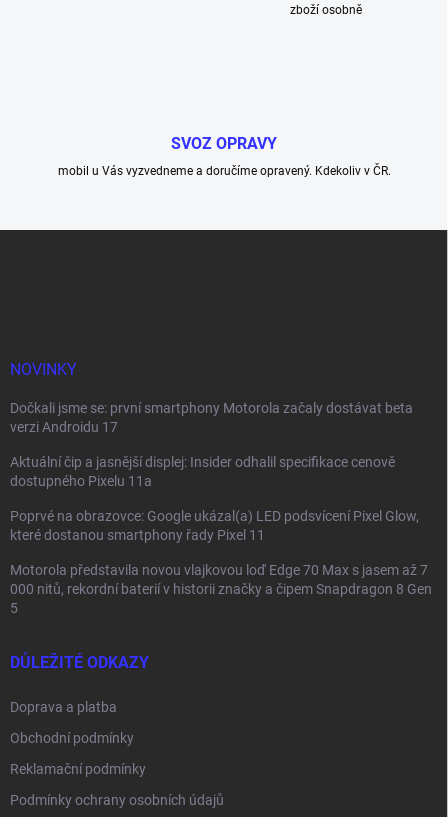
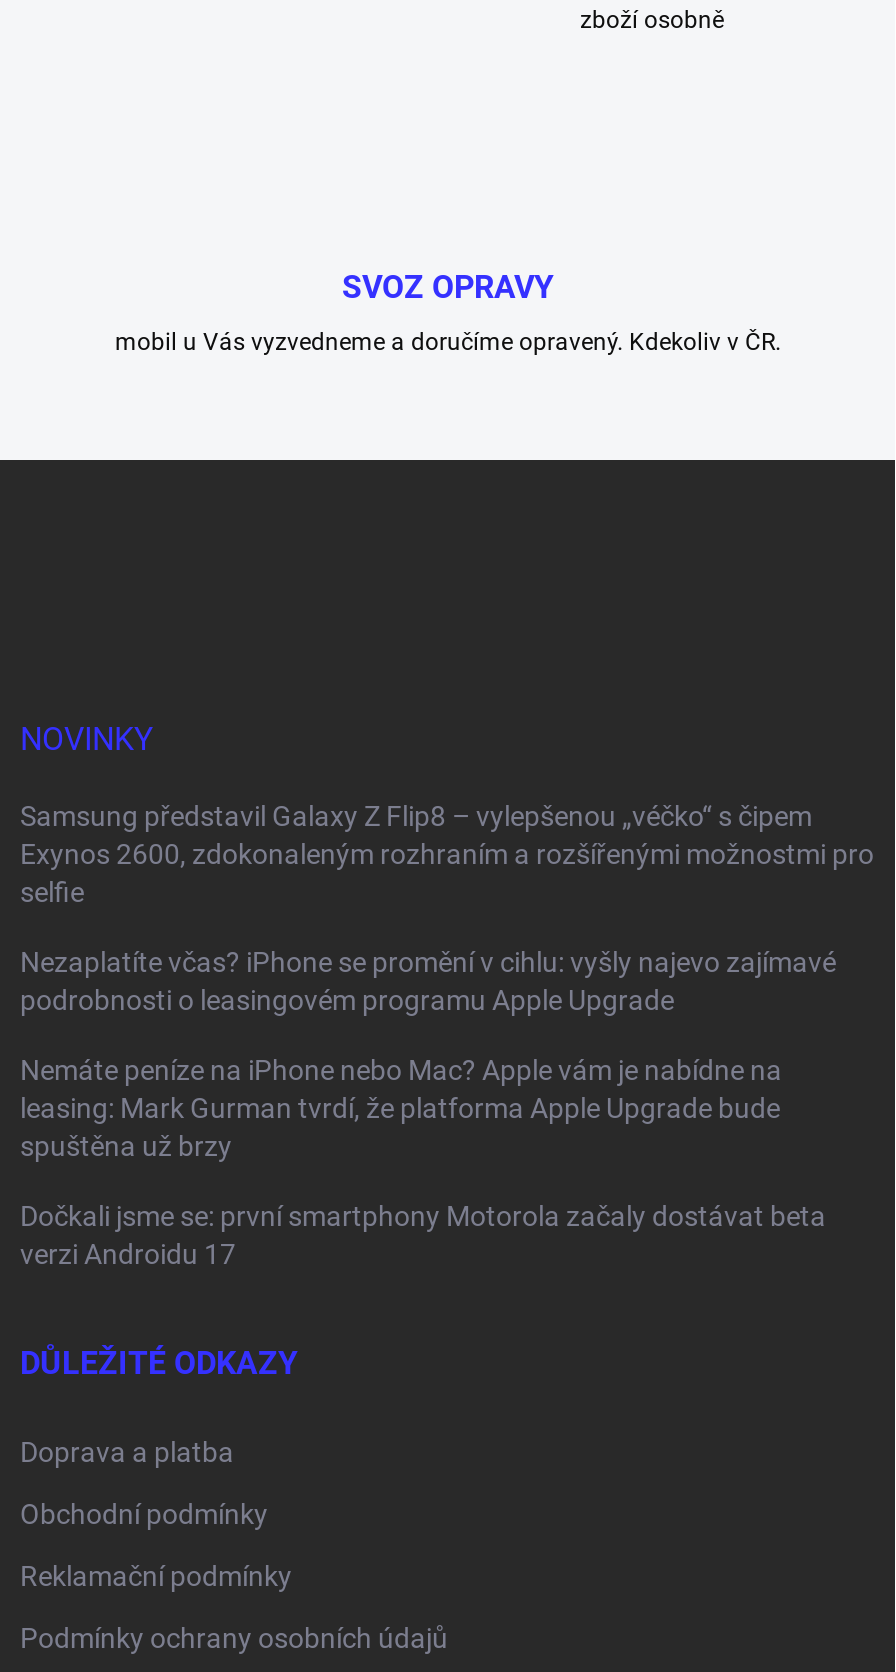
+ Samsung představil Galaxy Z Flip8 – vylepšenou „véčko“ s čipem
+ Exynos 2600, zdokonaleným rozhraním a rozšířenými možnostmi pro
+ selfie
+ Nezaplatíte včas? iPhone se promění v cihlu: vyšly najevo zajímavé
+ podrobnosti o leasingovém programu Apple Upgrade
+ Nemáte peníze na iPhone nebo Mac? Apple vám je nabídne na
+ leasing: Mark Gurman tvrdí, že platforma Apple Upgrade bude
+ spuštěna už brzy

moved down: Dočkali jsme se: první smartphony Motorola začaly dostávat beta | verzi Androidu 17

- Aktuální čip a jasnější displej: Insider odhalil specifikace cenově
- dostupného Pixelu 11a
- Poprvé na obrazovce: Google ukázal(a) LED podsvícení Pixel Glow,
- které dostanou smartphony řady Pixel 11
- Motorola představila novou vlajkovou loď Edge 70 Max s jasem až 7
- 000 nitů, rekordní baterií v historii značky a čipem Snapdragon 8 Gen
- 5
